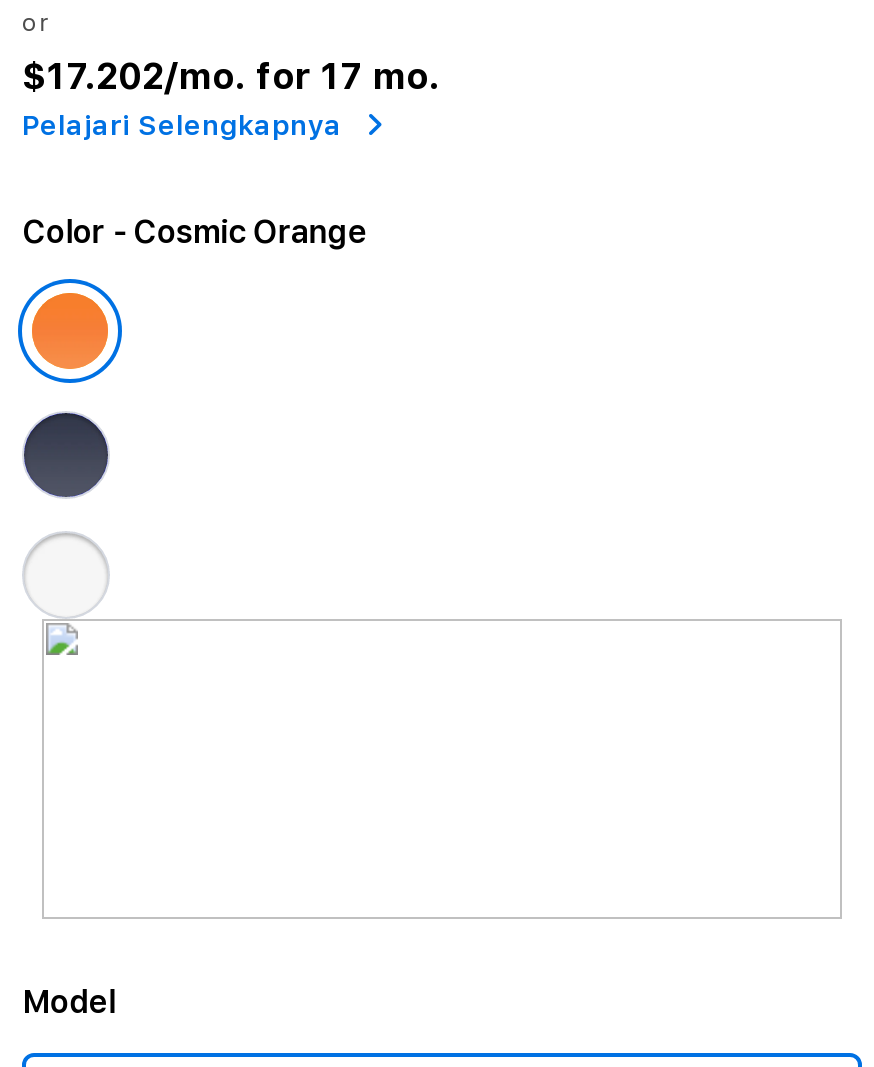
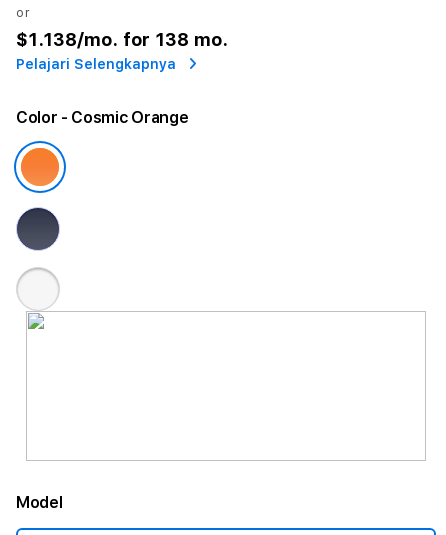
- $17.202/mo. for 17 mo.
+ $1.138/mo. for 138 mo.
